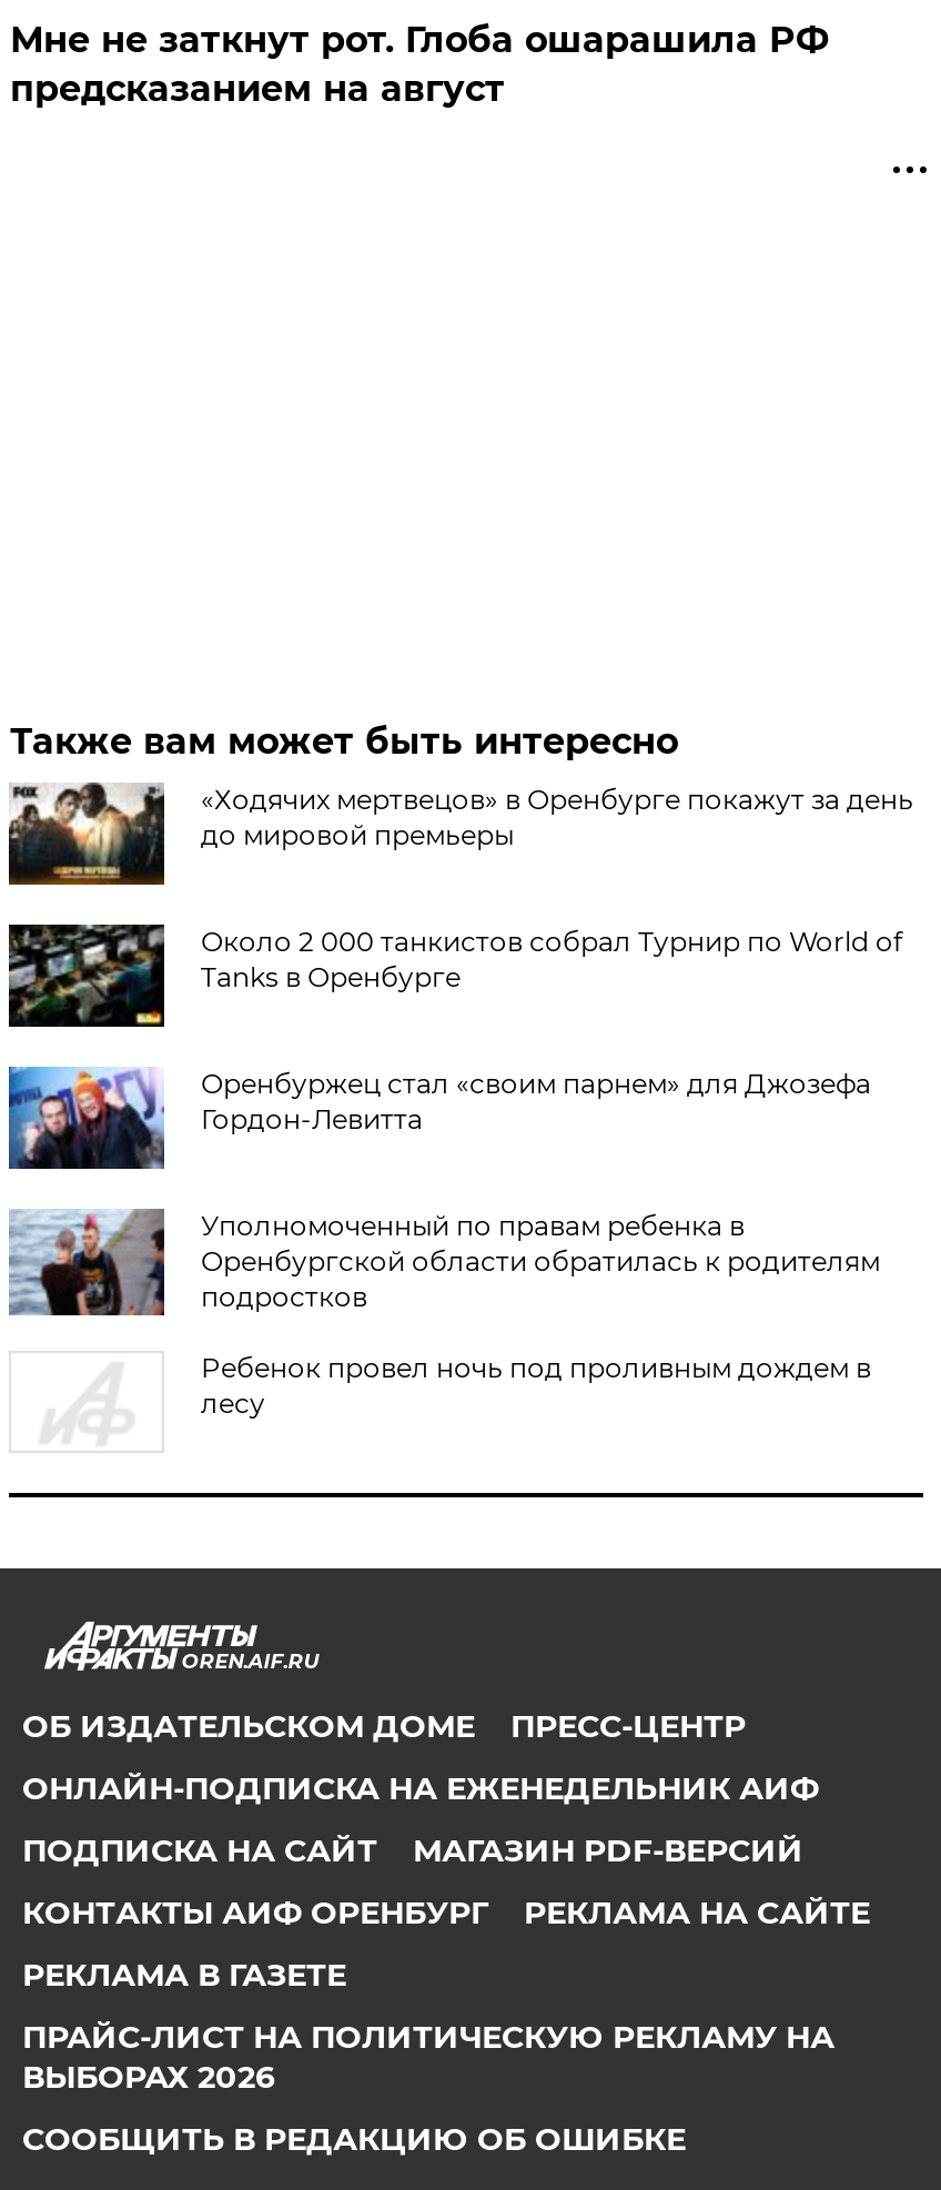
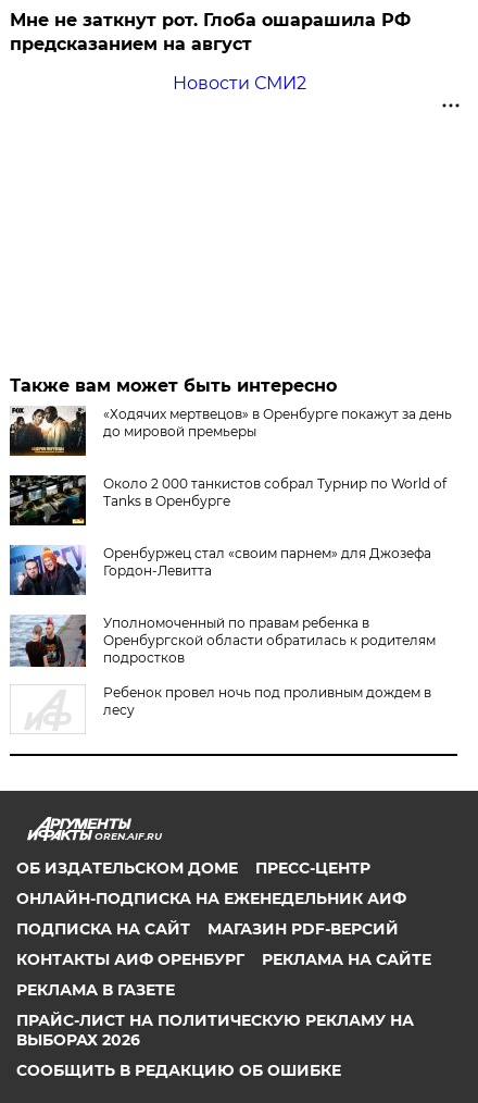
+ Новости СМИ2
